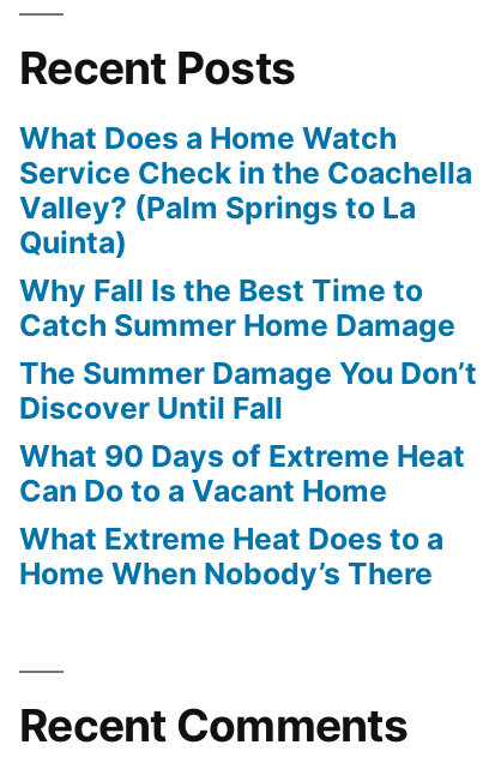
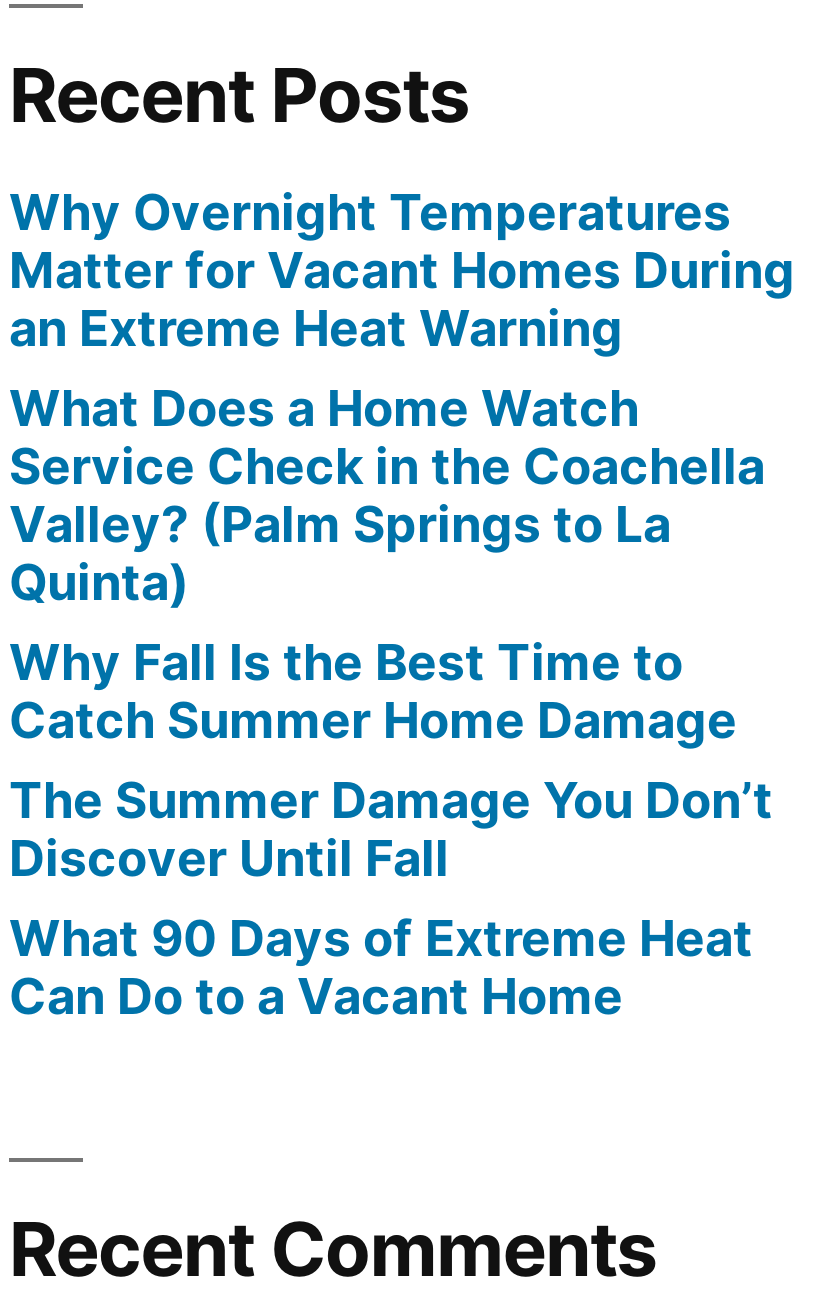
+ Why Overnight Temperatures
+ Matter for Vacant Homes During
+ an Extreme Heat Warning

moved down: What Does a Home Watch | Service Check in the Coachella | Valley? (Palm Springs to La | ... | What 90 Days of Extreme Heat | Can Do to a Vacant Home

- What Extreme Heat Does to a
- Home When Nobody’s There
